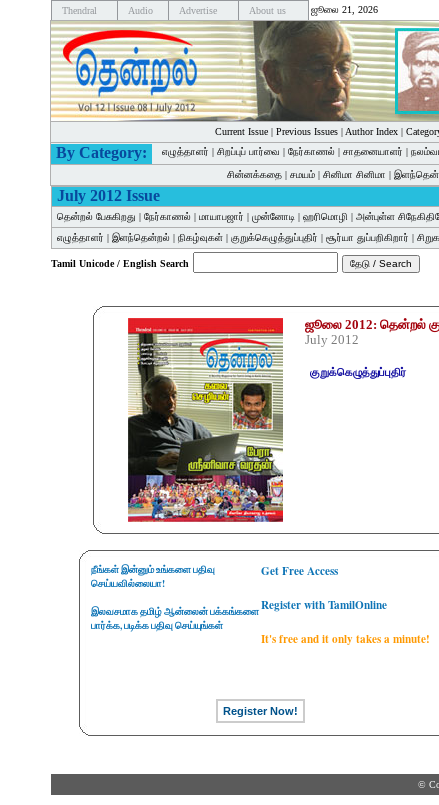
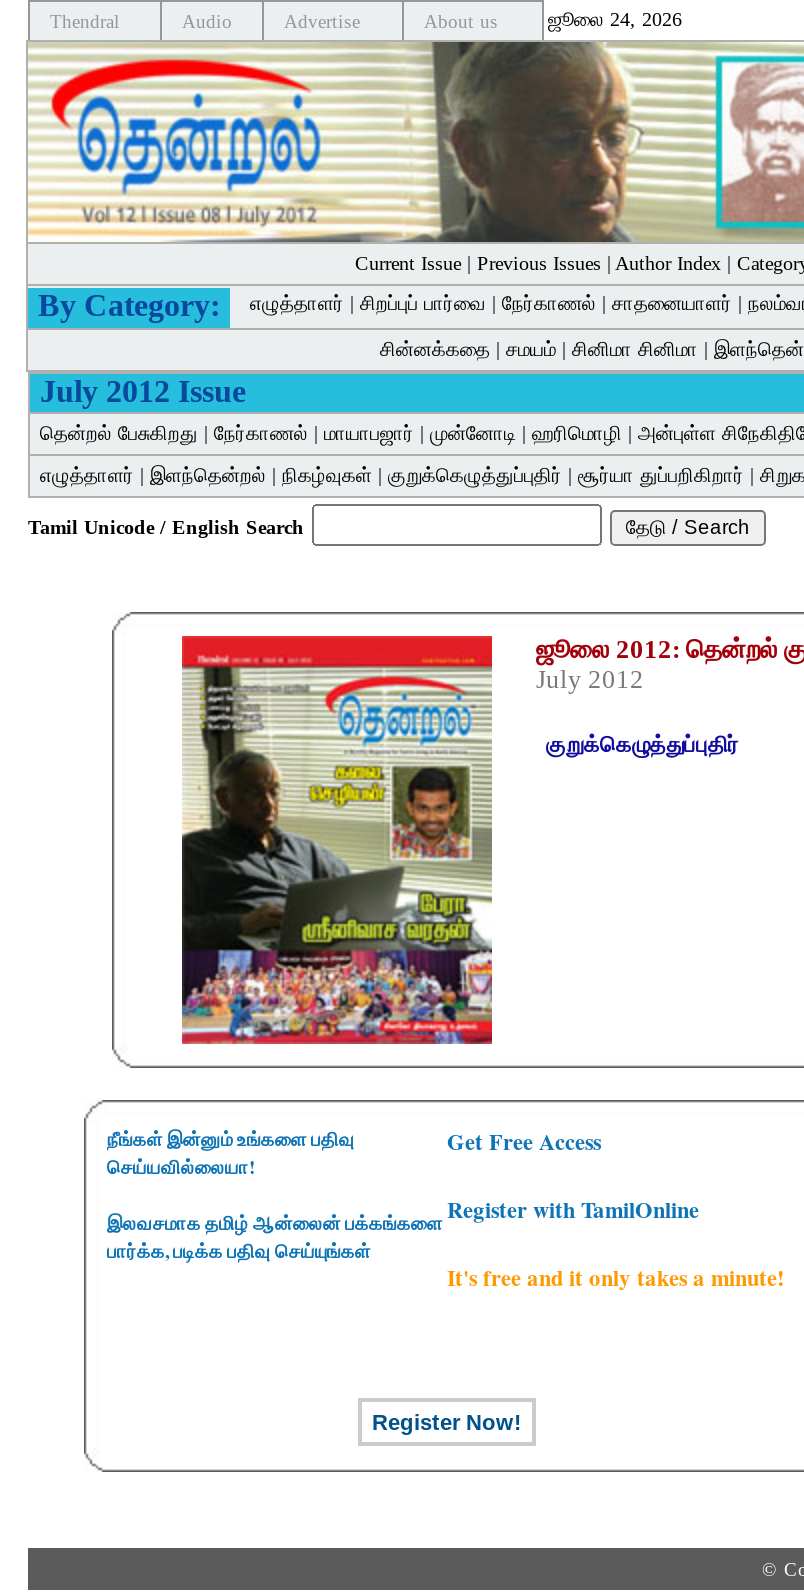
- ஜூலை 21, 2026
+ ஜூலை 24, 2026
